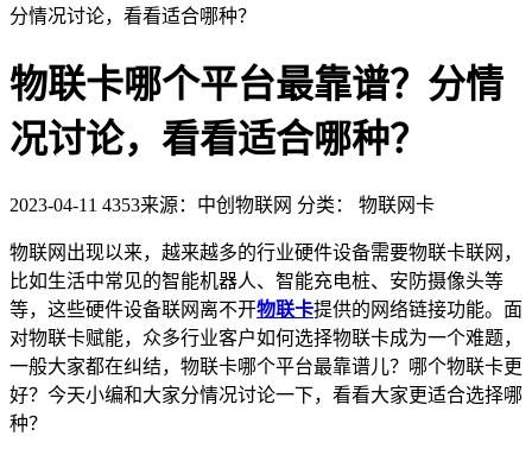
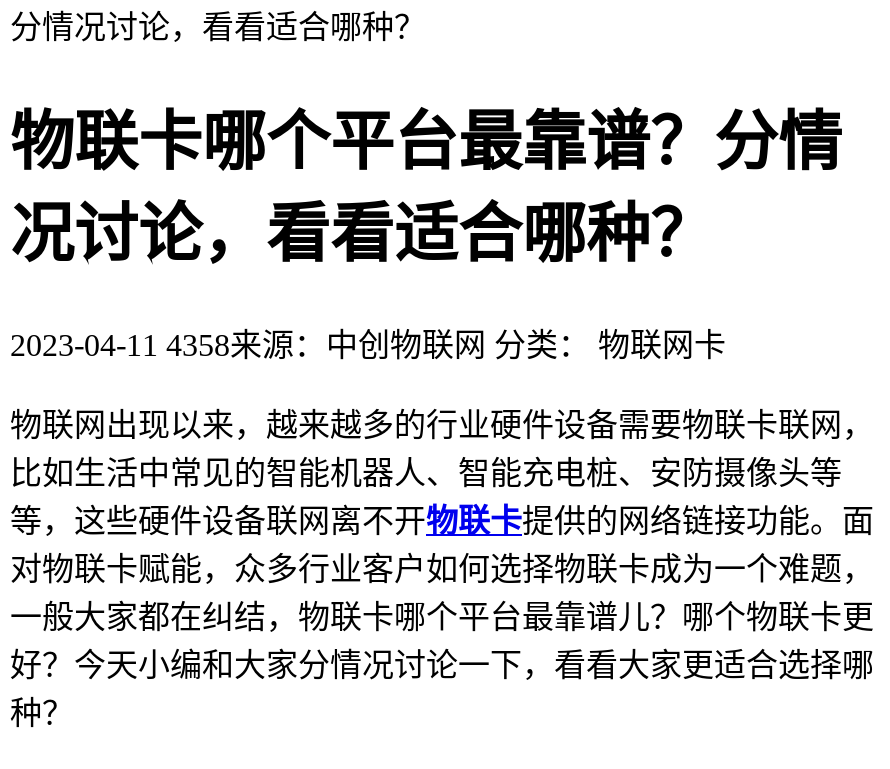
- 2023-04-11 4353来源：中创物联网 分类： 物联网卡
+ 2023-04-11 4358来源：中创物联网 分类： 物联网卡
